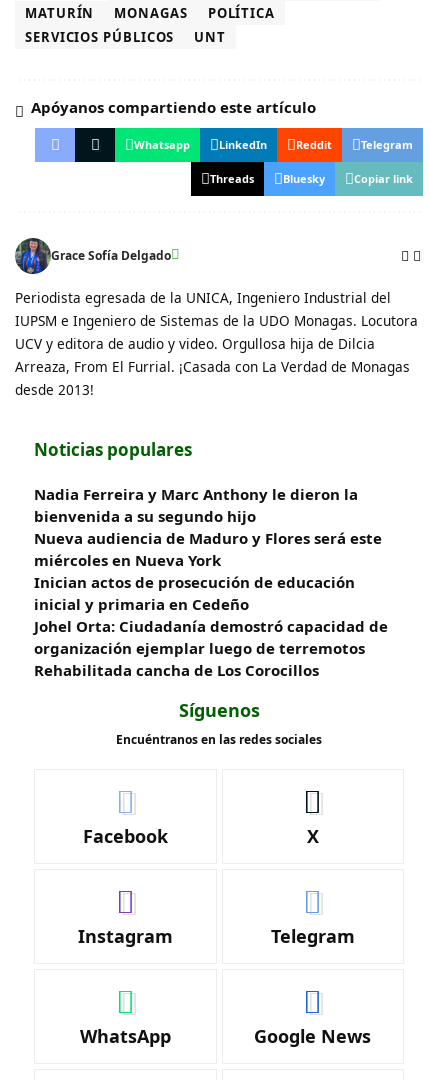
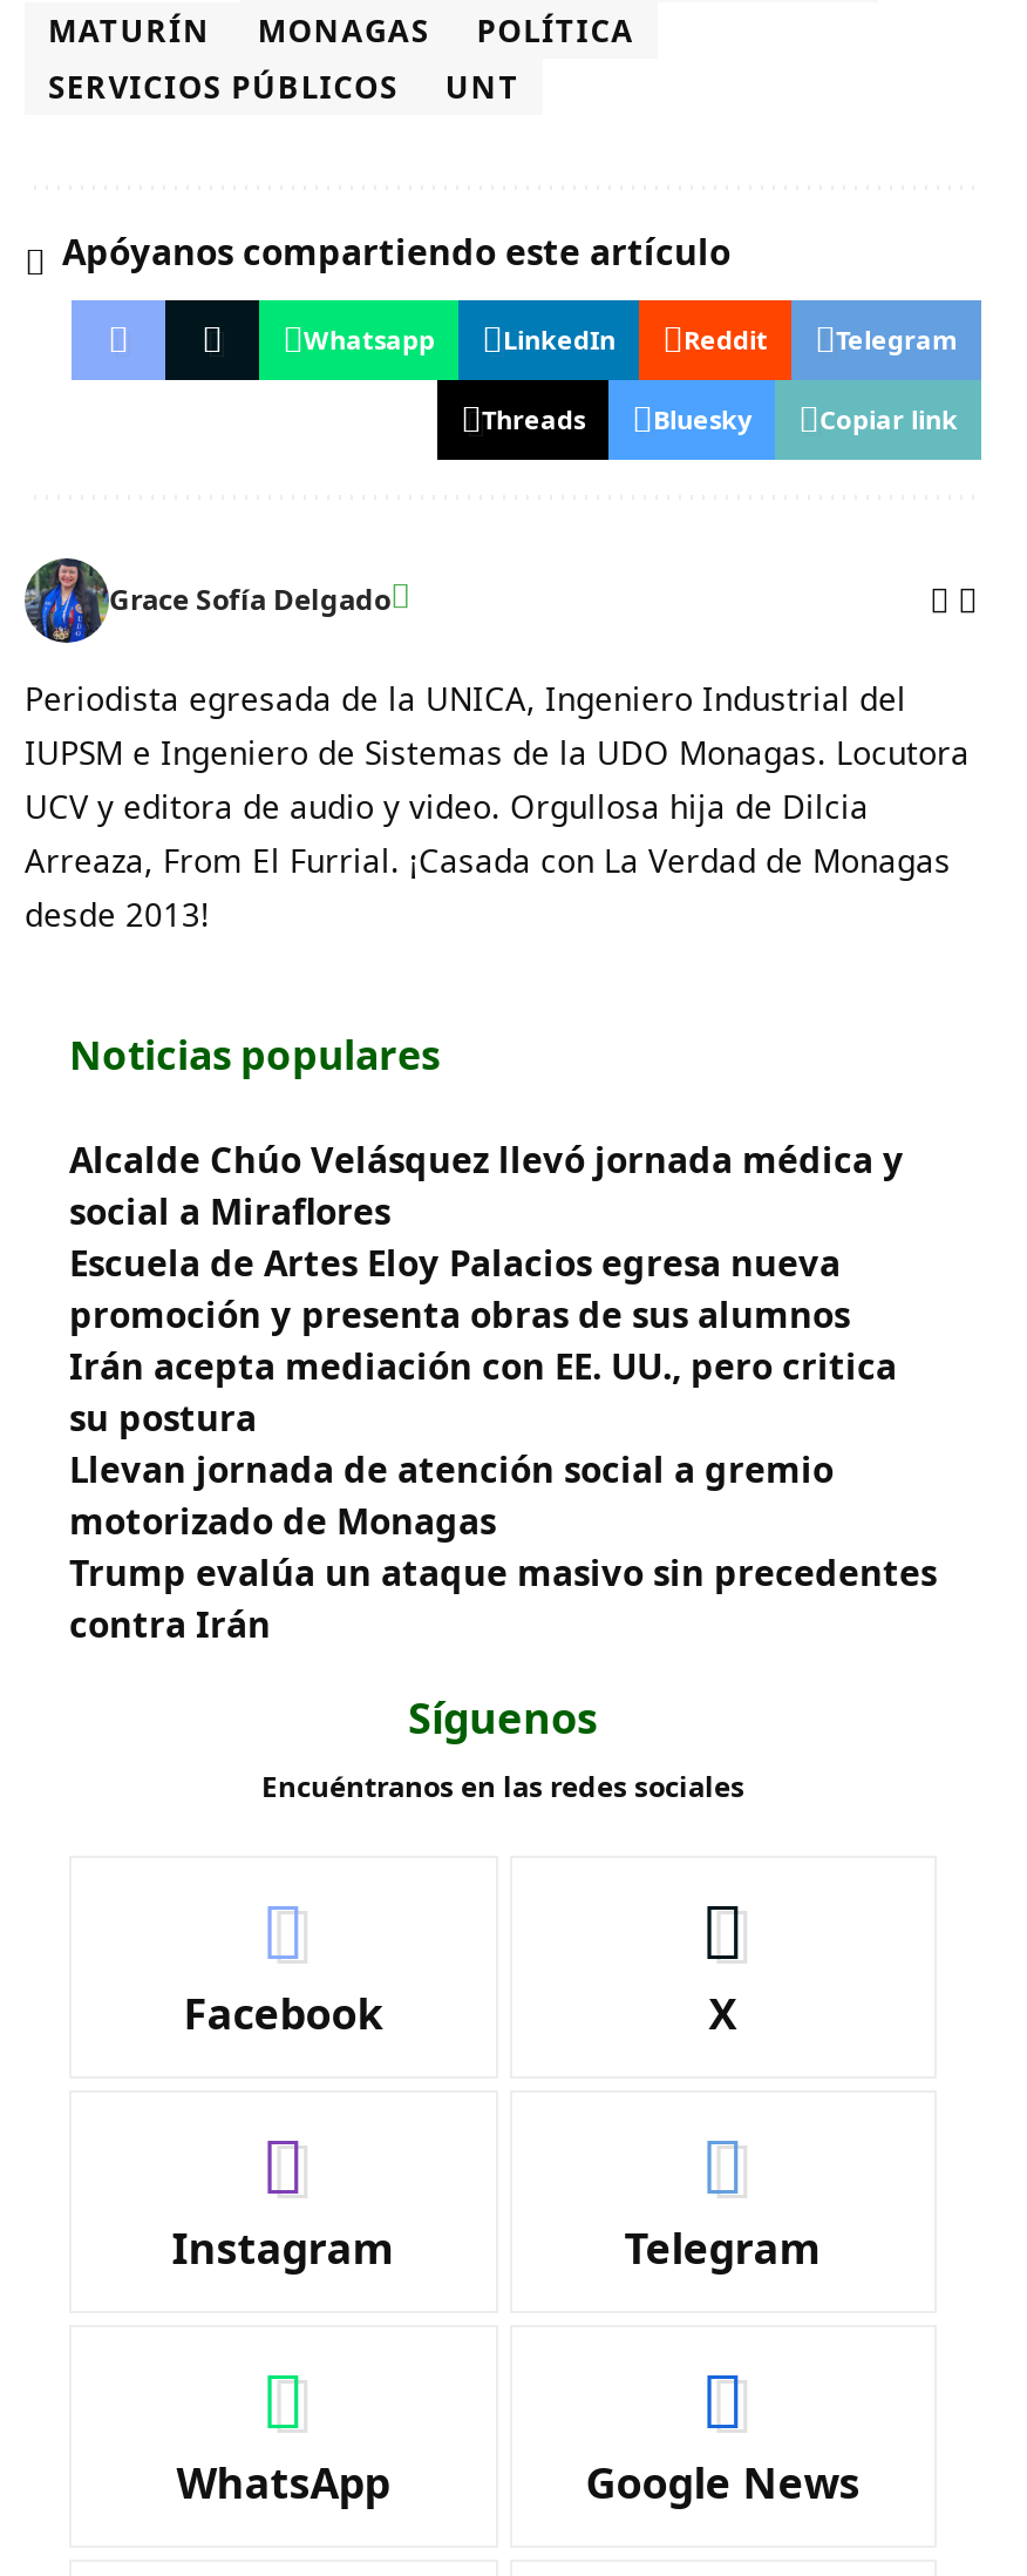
- Nadia Ferreira y Marc Anthony le dieron la
- bienvenida a su segundo hijo
- Nueva audiencia de Maduro y Flores será este
- miércoles en Nueva York
- Inician actos de prosecución de educación
- inicial y primaria en Cedeño
- Johel Orta: Ciudadanía demostró capacidad de
- organización ejemplar luego de terremotos
- Rehabilitada cancha de Los Corocillos
+ Alcalde Chúo Velásquez llevó jornada médica y
+ social a Miraflores
+ Escuela de Artes Eloy Palacios egresa nueva
+ promoción y presenta obras de sus alumnos
+ Irán acepta mediación con EE. UU., pero critica
+ su postura
+ Llevan jornada de atención social a gremio
+ motorizado de Monagas
+ Trump evalúa un ataque masivo sin precedentes
+ contra Irán
